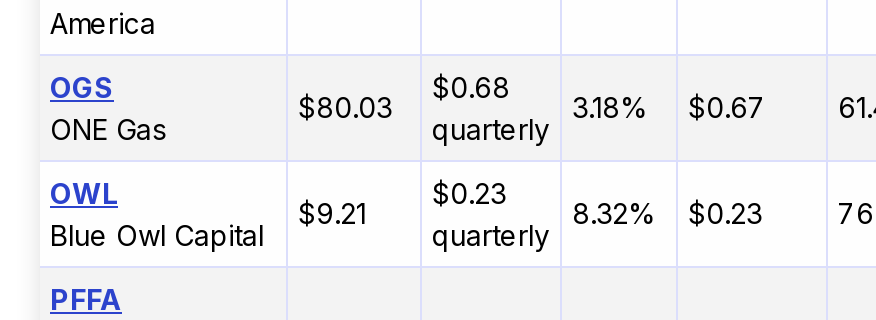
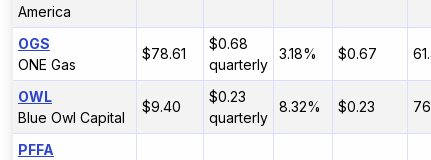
- $80.03
+ $78.61

- $9.21
+ $9.40
